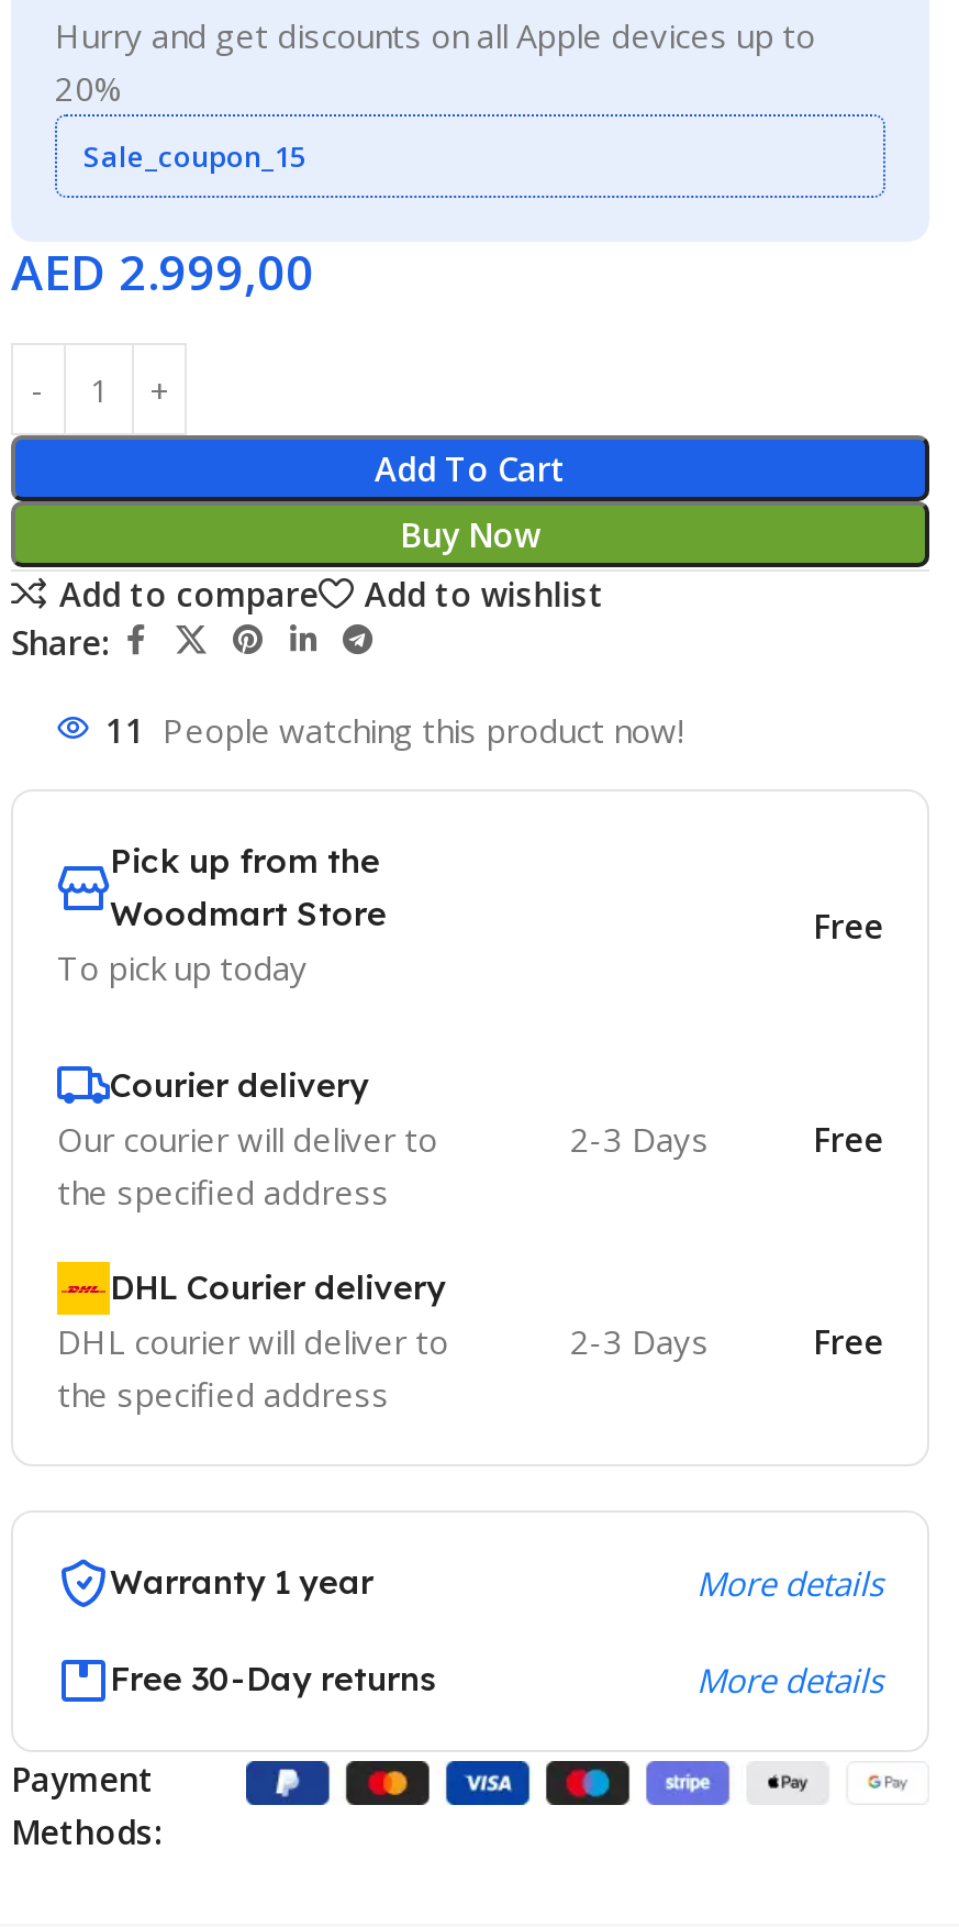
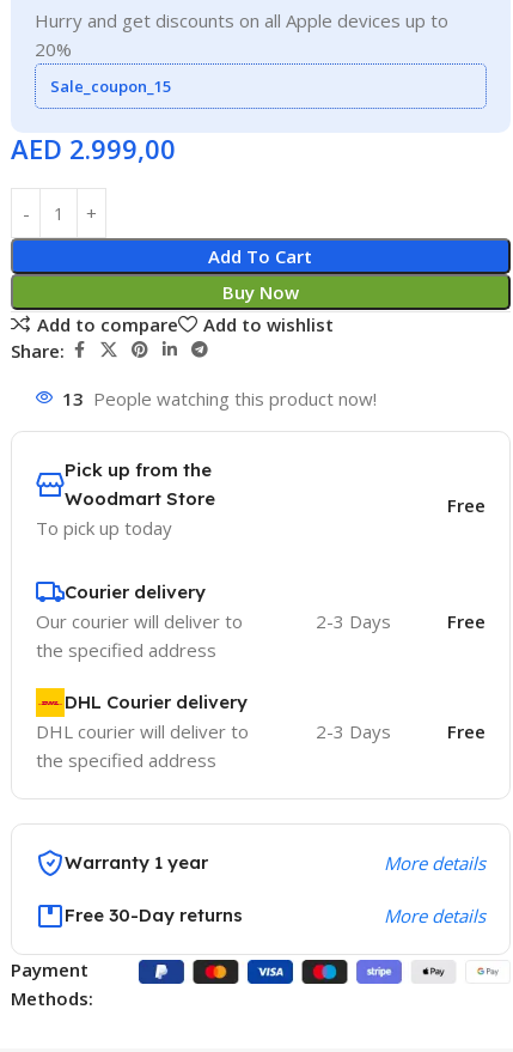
- 11 People watching this product now!
+ 13 People watching this product now!
